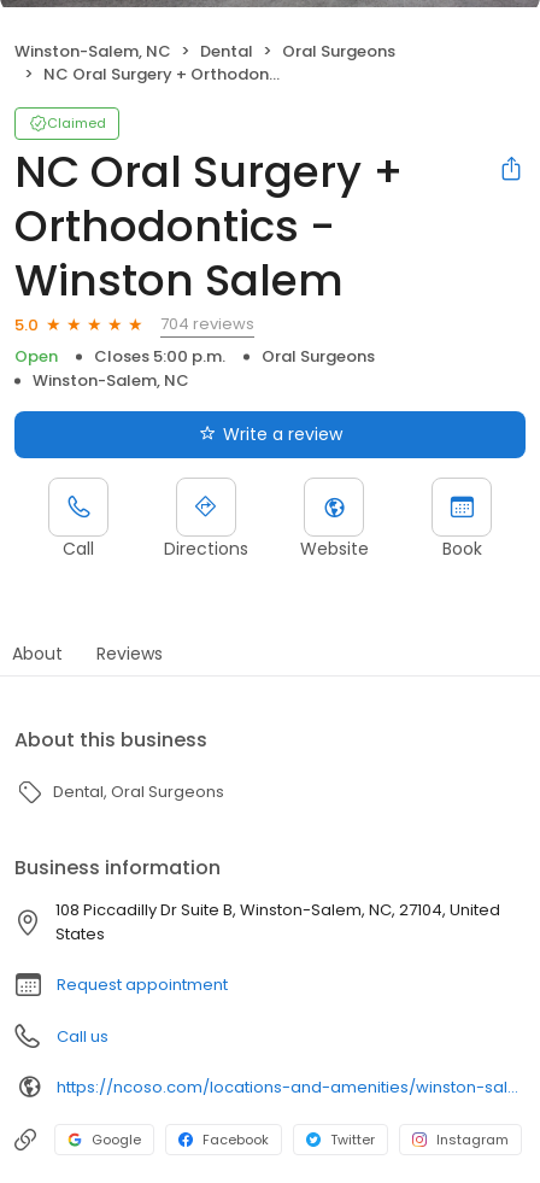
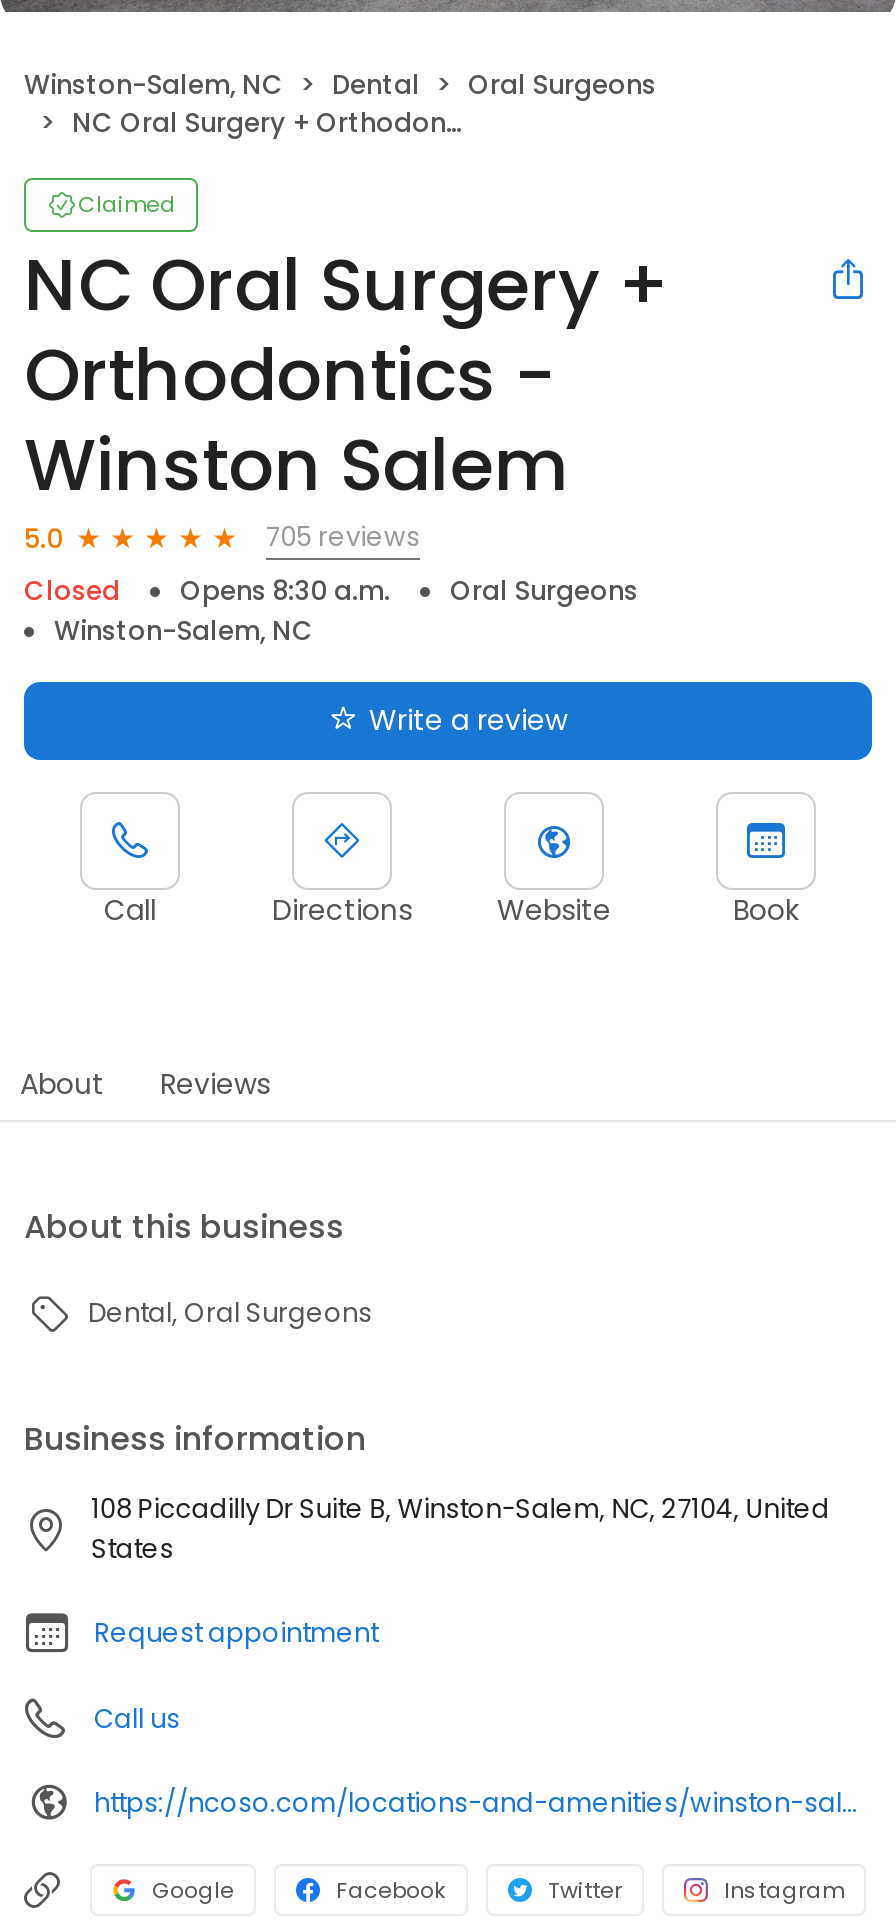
- 704 reviews
- Open
- Closes 5:00 p.m.
+ 705 reviews
+ Closed
+ Opens 8:30 a.m.
